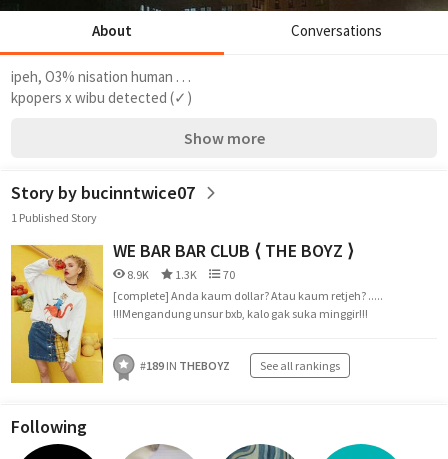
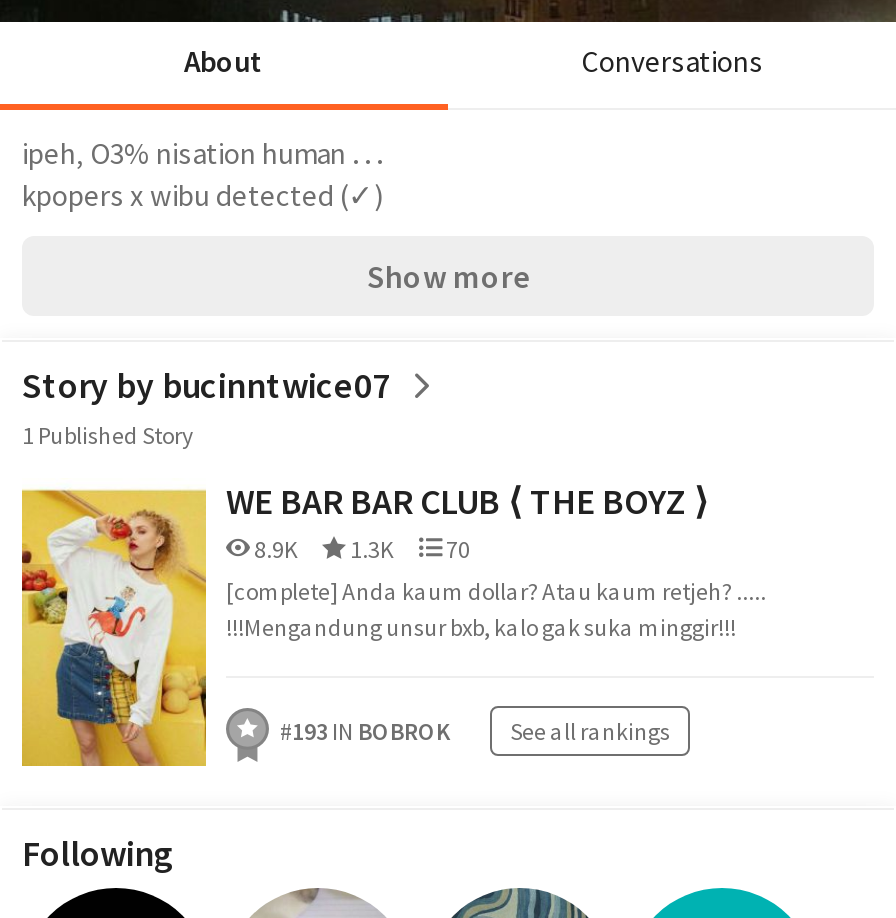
- #189 IN THEBOYZ See all rankings
+ #193 IN BOBROK See all rankings
